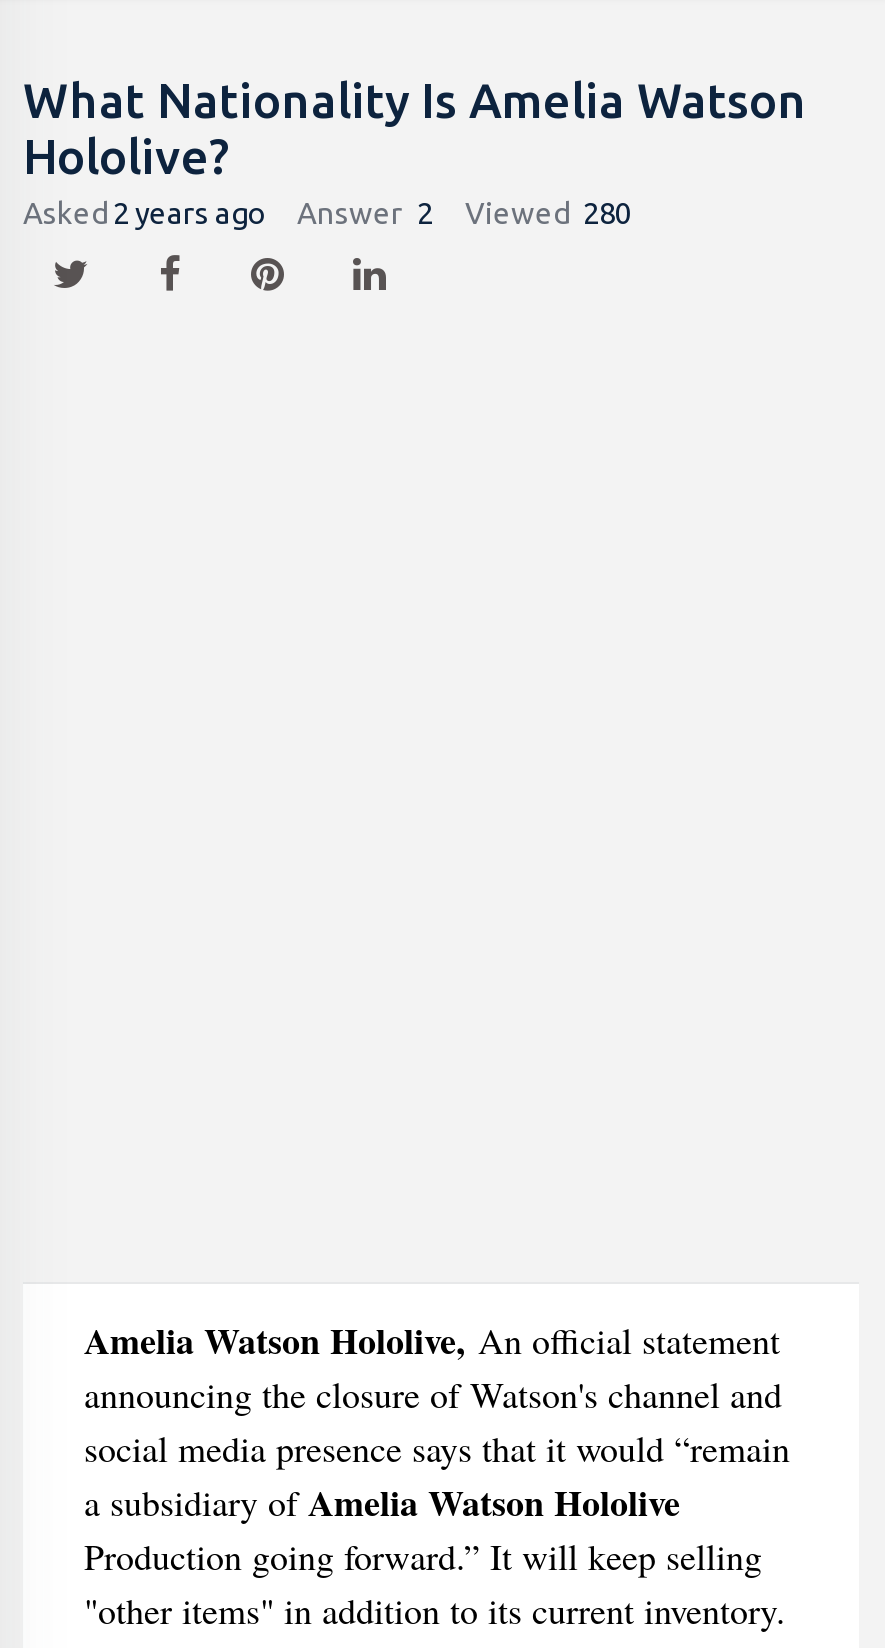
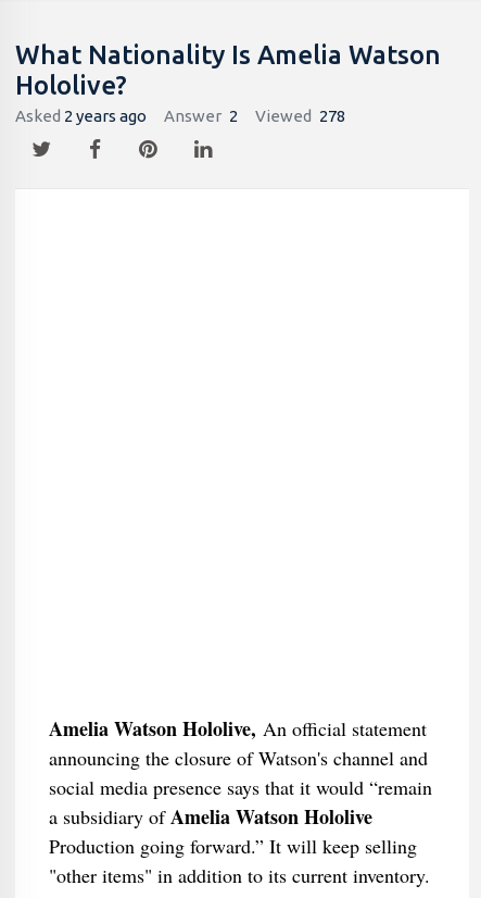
- Asked 2 years ago Answer 2 Viewed 280
+ Asked 2 years ago Answer 2 Viewed 278
